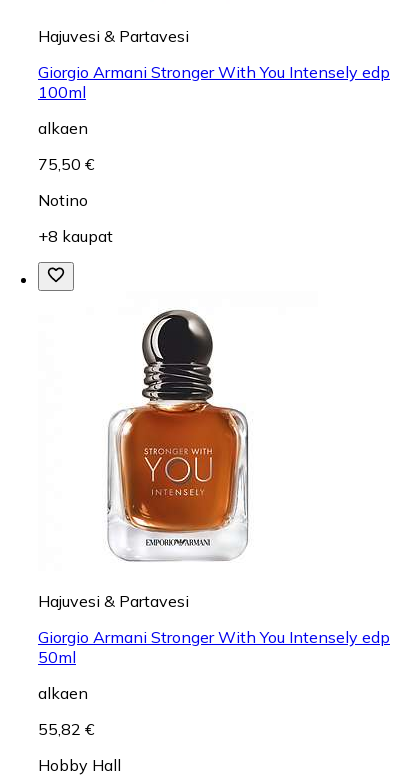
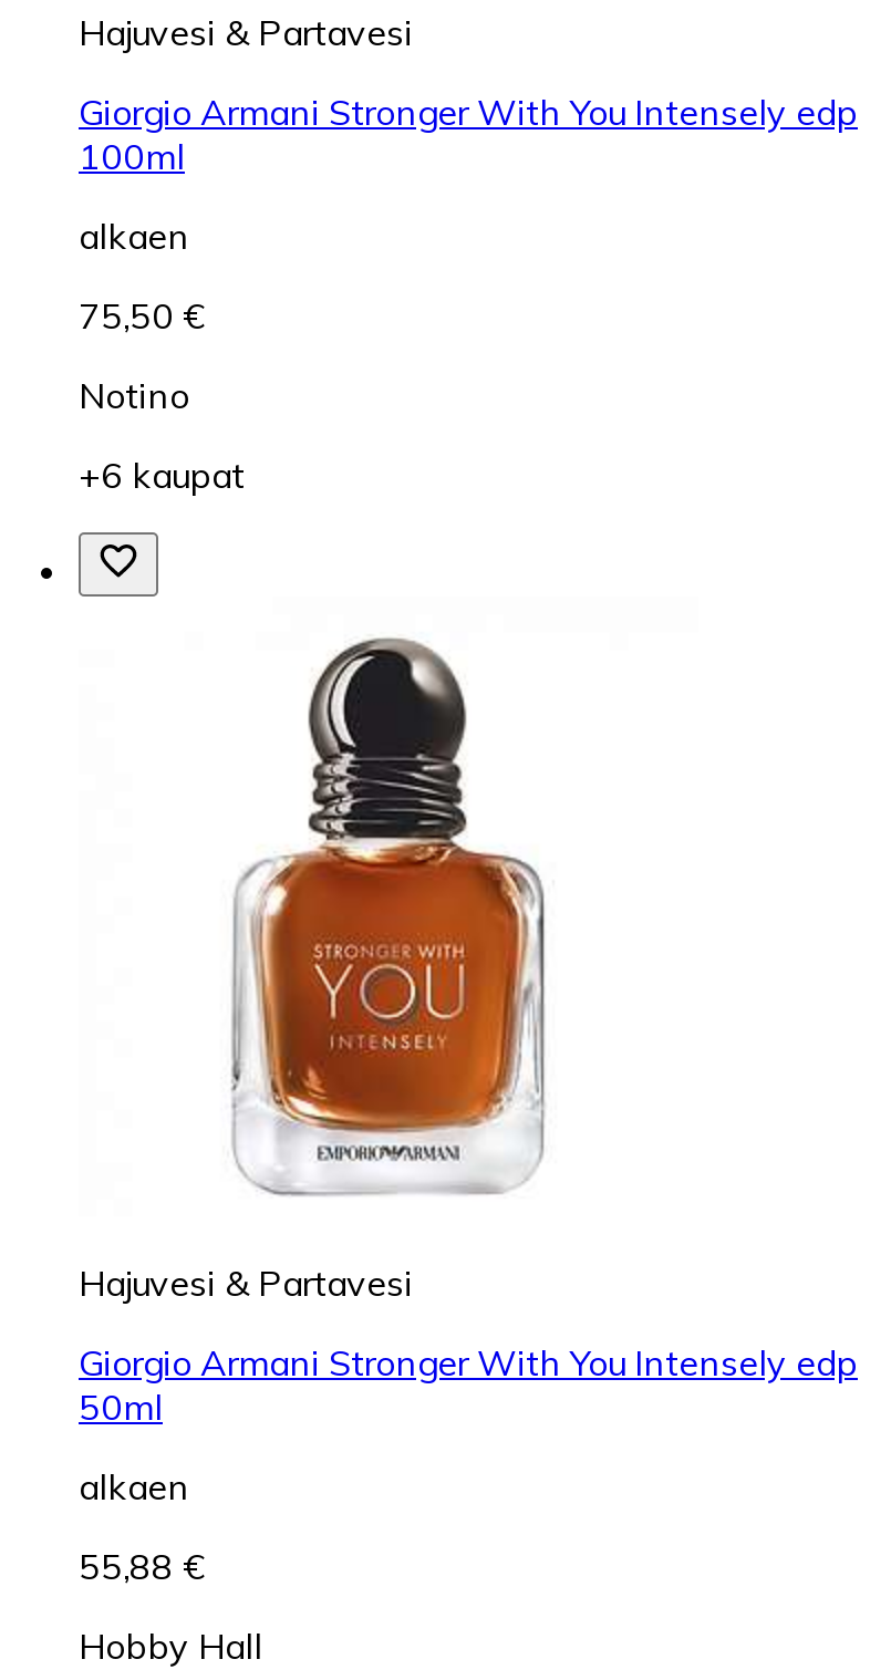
- +8 kaupat
+ +6 kaupat

- 55,82 €
+ 55,88 €
